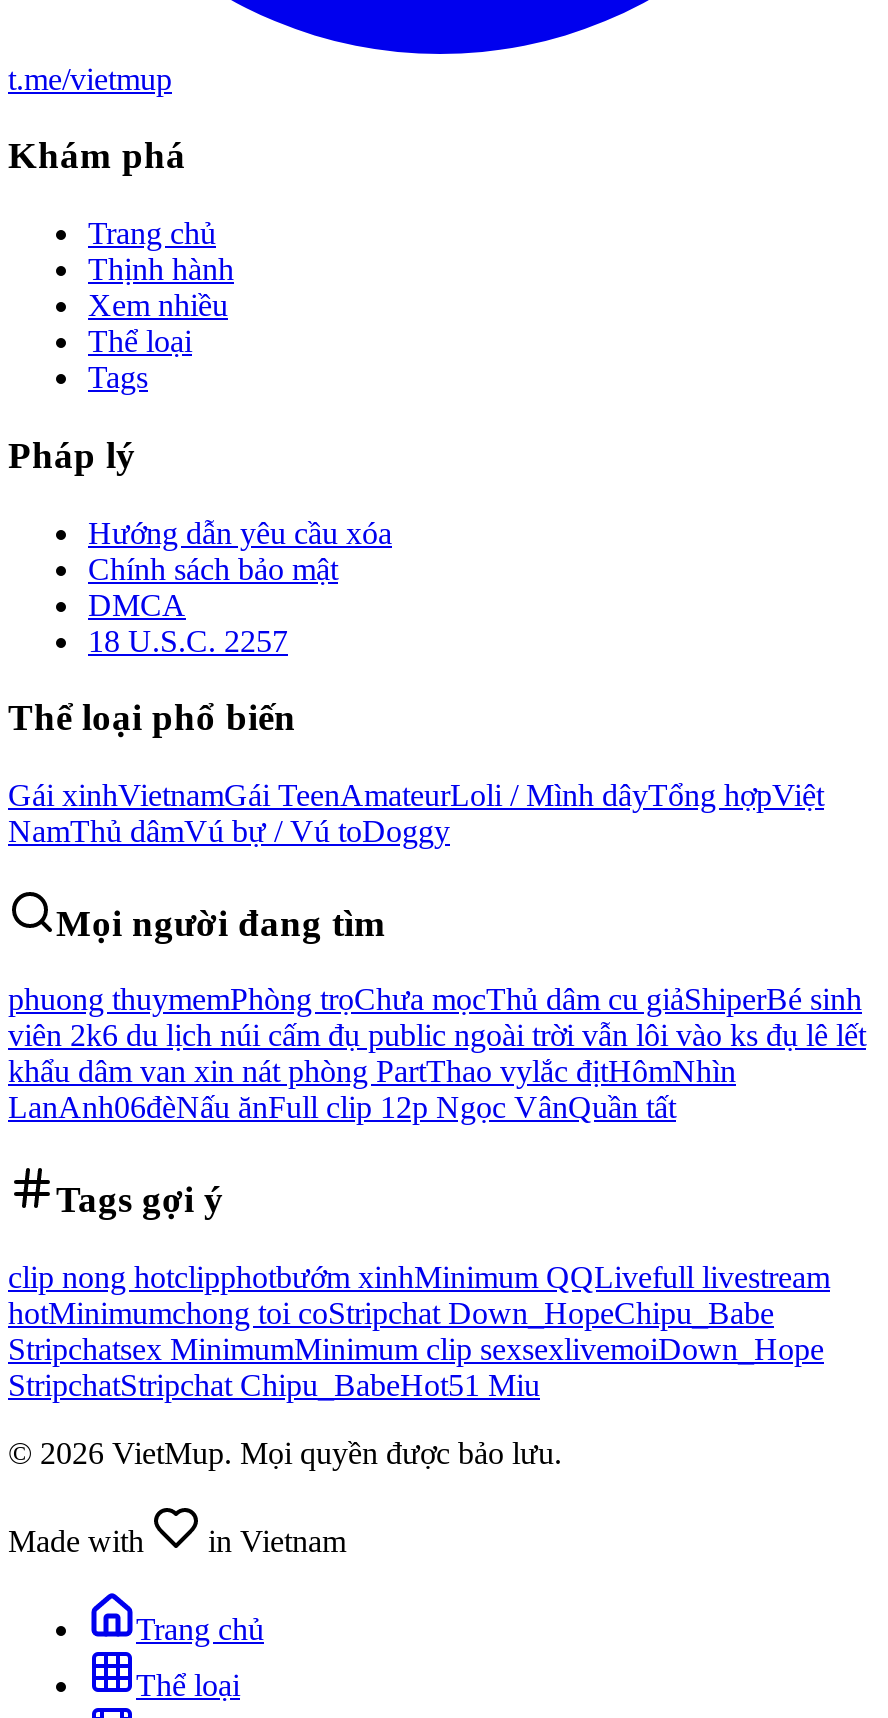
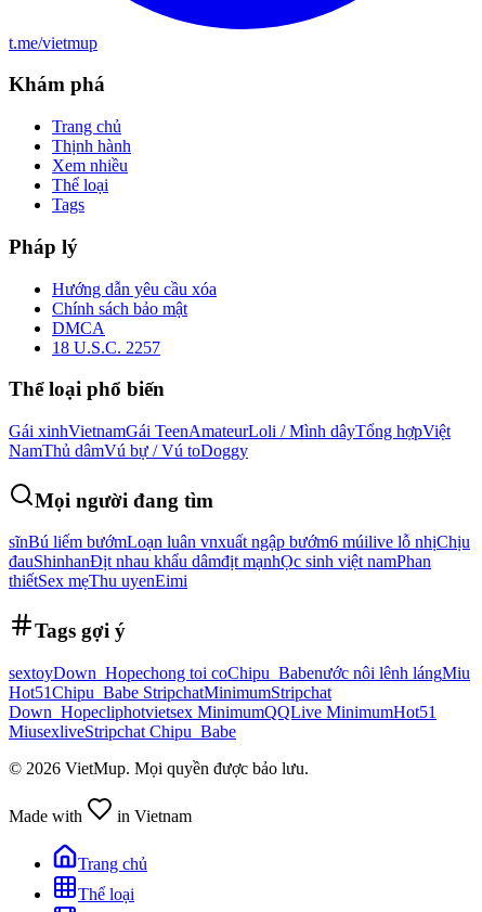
- phuong thuymemPhòng trọChưa mọcThủ dâm cu giảShiperBé sinh
- viên 2k6 du lịch núi cấm đụ public ngoài trời vẫn lôi vào ks đụ lê lết
- khẩu dâm van xin nát phòng PartThao vylắc địtHômNhìn
- LanAnh06đèNấu ănFull clip 12p Ngọc VânQuần tất
+ sĩnBú liếm bướmLoạn luân vnxuất ngập bướm6 múilive lỗ nhịChịu
+ đauShinhanĐịt nhau khẩu dâmđịt mạnhỌc sinh việt namPhan
+ thiếtSex mẹThu uyenEimi

- clip nong hotclipphotbướm xinhMinimum QQLivefull livestream
- hotMinimumchong toi coStripchat Down_HopeChipu_Babe
- Stripchatsex MinimumMinimum clip sexsexlivemoiDown_Hope
- StripchatStripchat Chipu_BabeHot51 Miu
+ sextoyDown_Hopechong toi coChipu_Babenước nôi lênh lángMiu
+ Hot51 Chipu_Babe StripchatMinimumStripchat
+ Down_Hopecliphotvietsex MinimumQQLive MinimumHot51
+ MiusexliveStripchat Chipu_Babe
